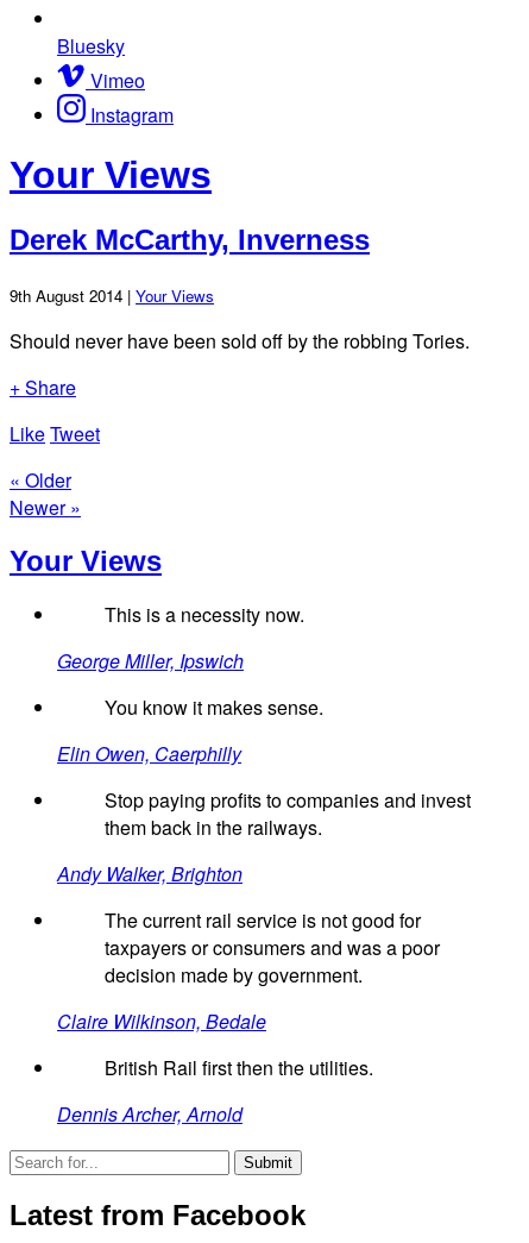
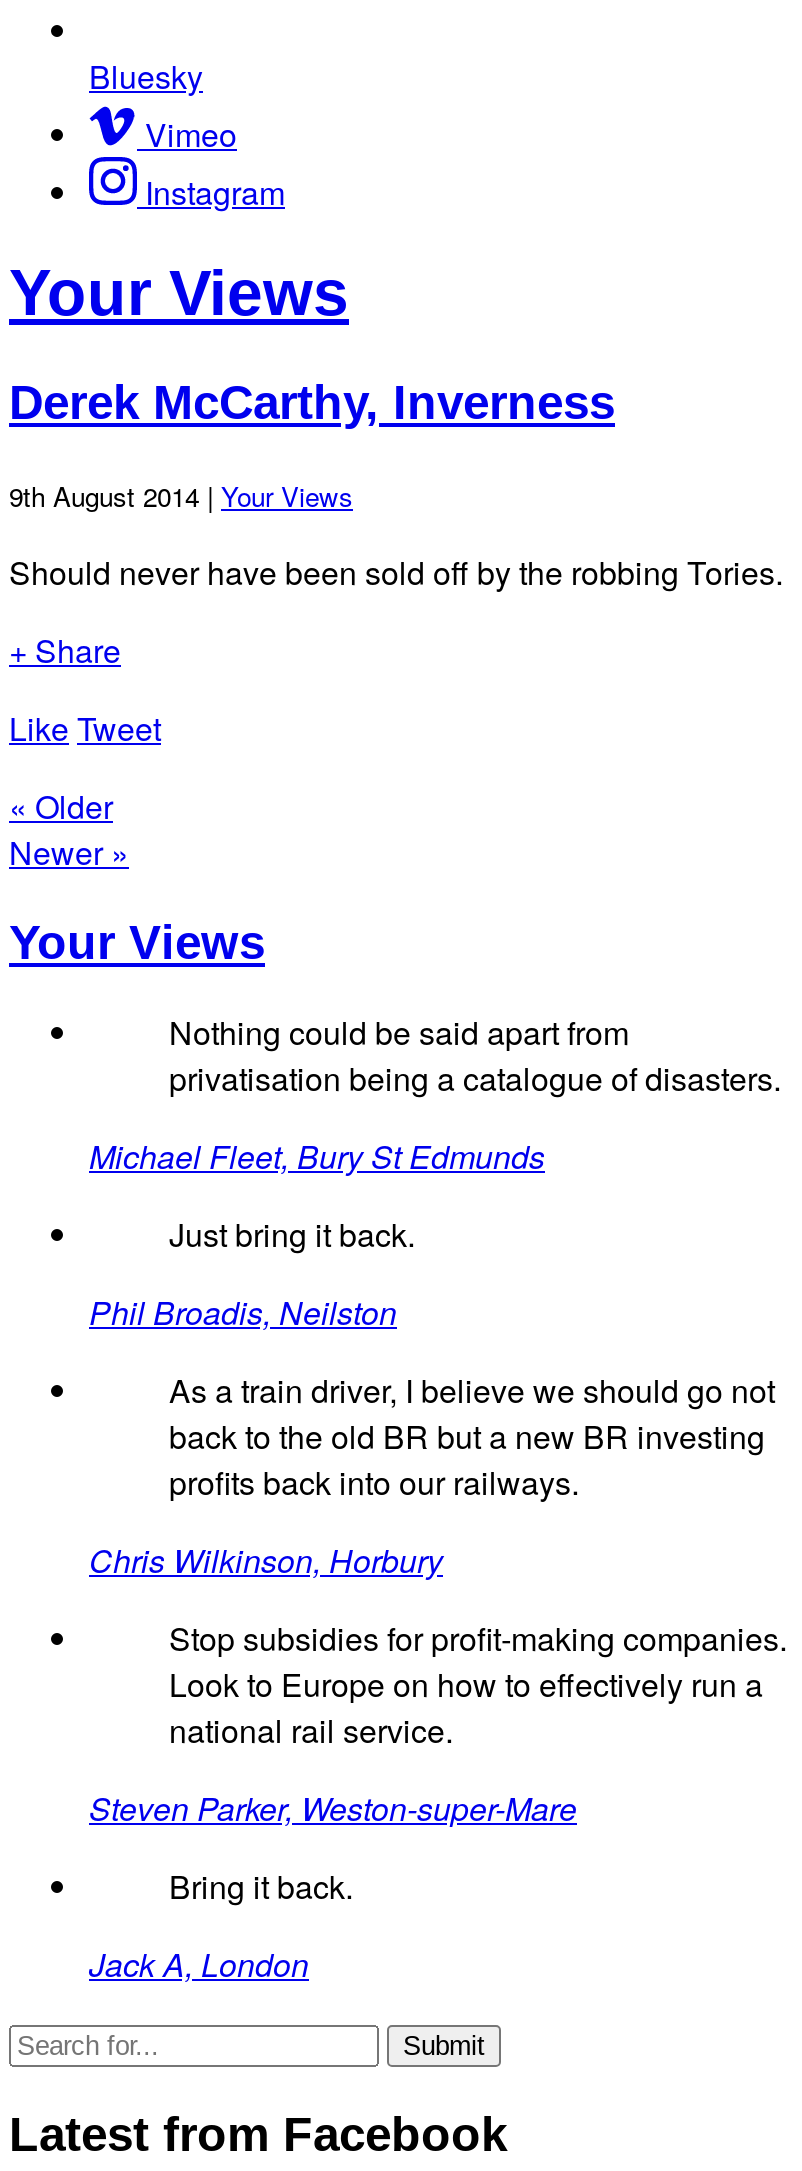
- This is a necessity now.
+ Nothing could be said apart from
+ privatisation being a catalogue of disasters.

- George Miller, Ipswich
+ Michael Fleet, Bury St Edmunds

- You know it makes sense.
+ Just bring it back.

- Elin Owen, Caerphilly
+ Phil Broadis, Neilston

- Stop paying profits to companies and invest
- them back in the railways.
+ As a train driver, I believe we should go not
+ back to the old BR but a new BR investing
+ profits back into our railways.

- Andy Walker, Brighton
+ Chris Wilkinson, Horbury

- The current rail service is not good for
- taxpayers or consumers and was a poor
- decision made by government.
+ Stop subsidies for profit-making companies.
+ Look to Europe on how to effectively run a
+ national rail service.

- Claire Wilkinson, Bedale
+ Steven Parker, Weston-super-Mare

- British Rail first then the utilities.
+ Bring it back.

- Dennis Archer, Arnold
+ Jack A, London
